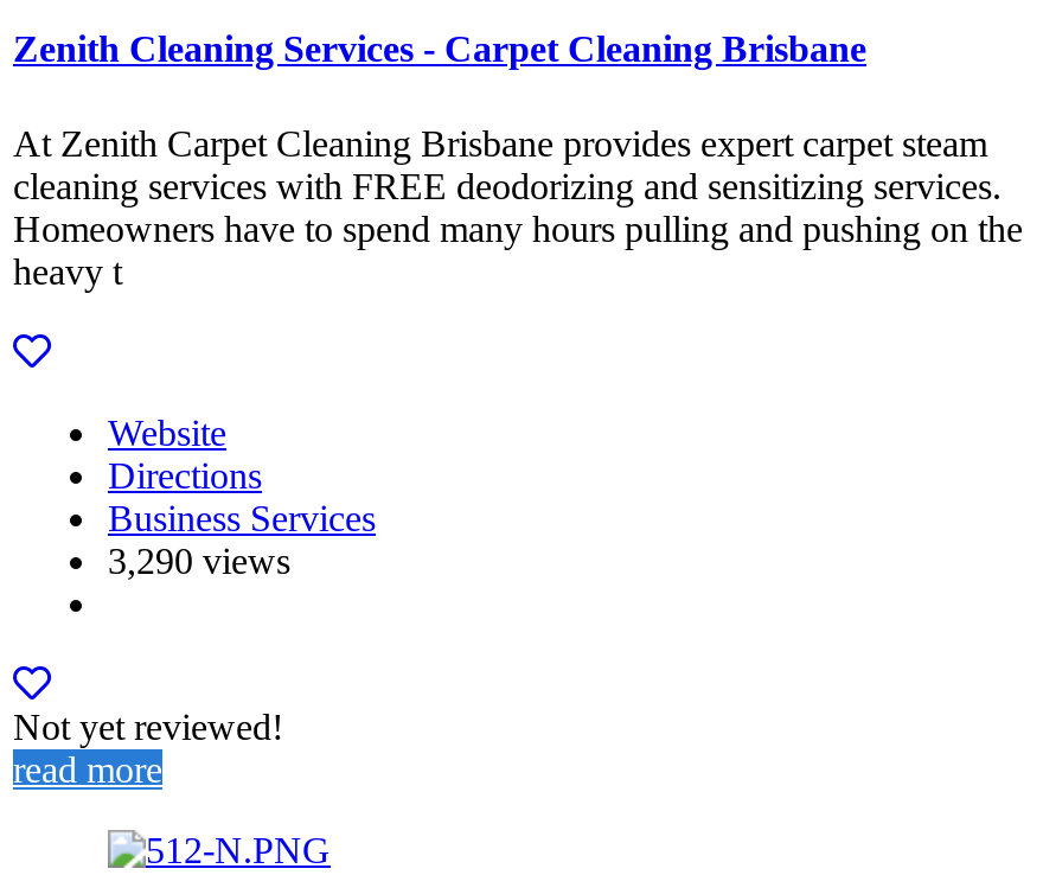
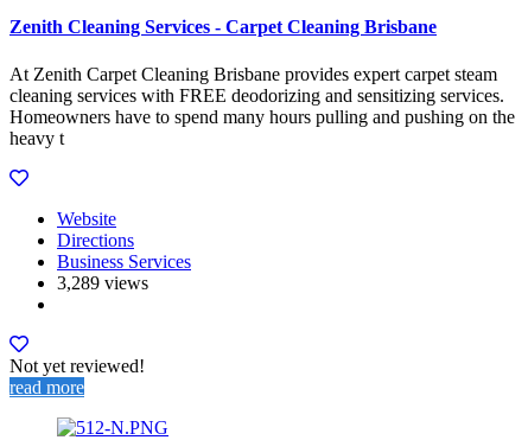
- 3,290 views
+ 3,289 views
